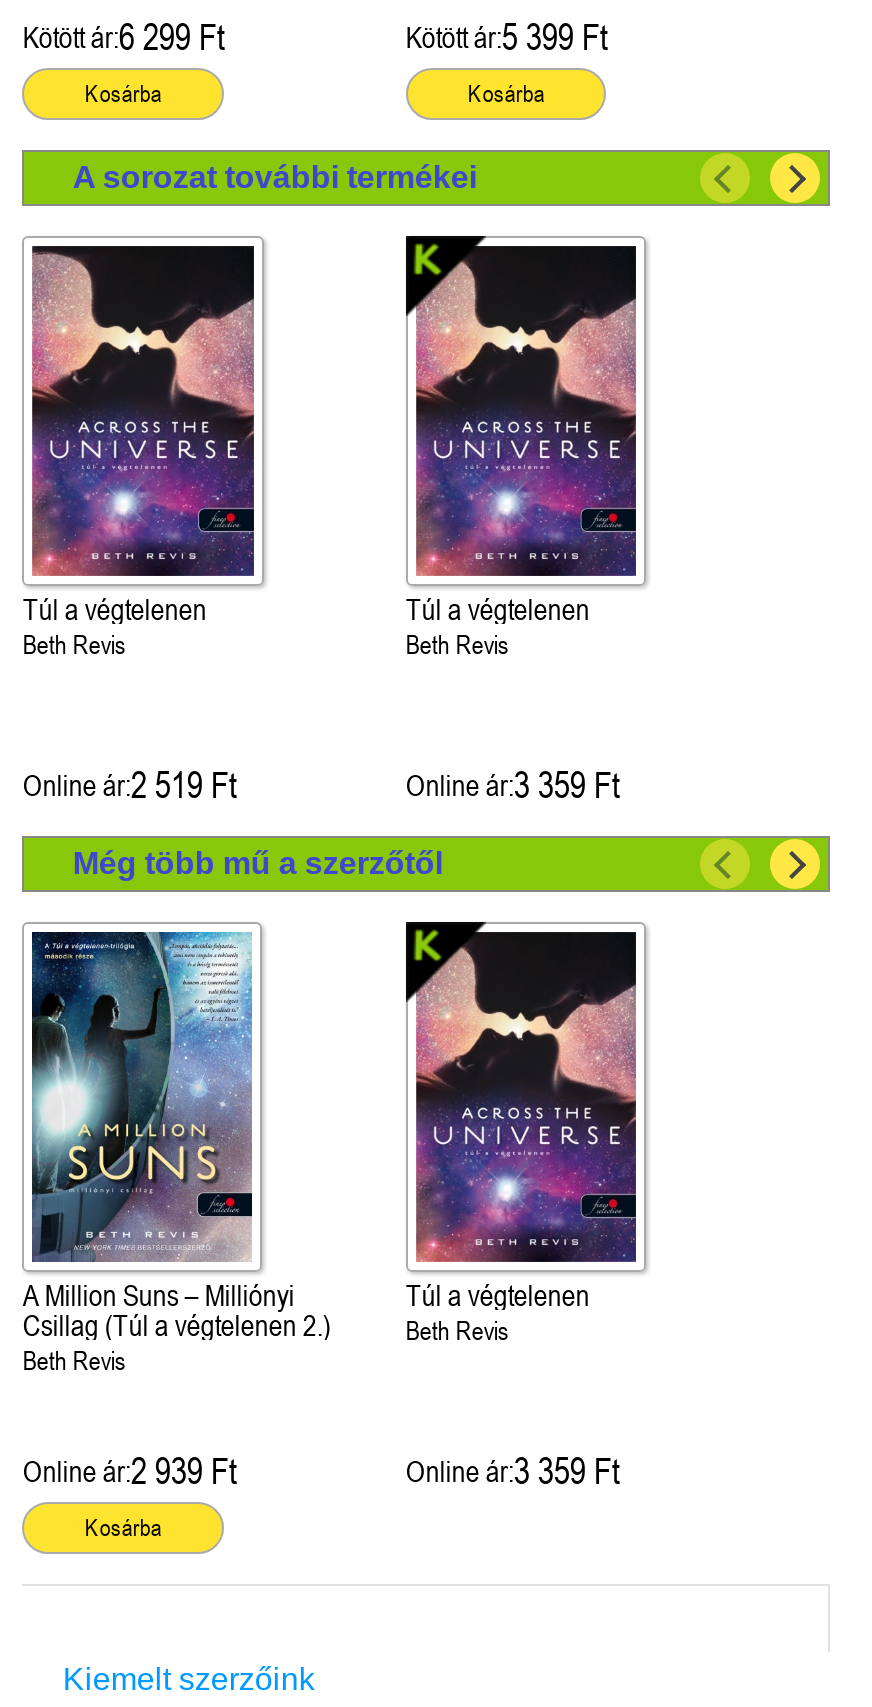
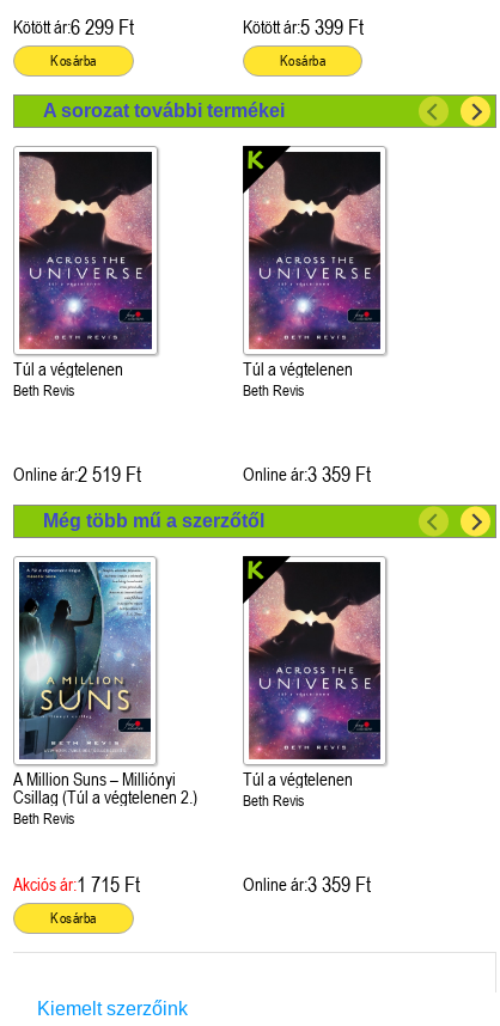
- Online ár:2 939 Ft
+ Akciós ár:1 715 Ft
